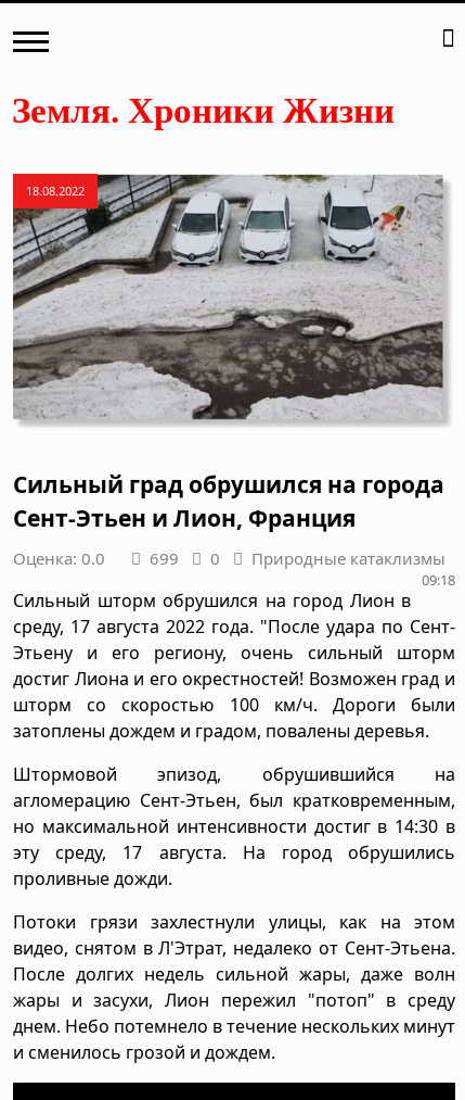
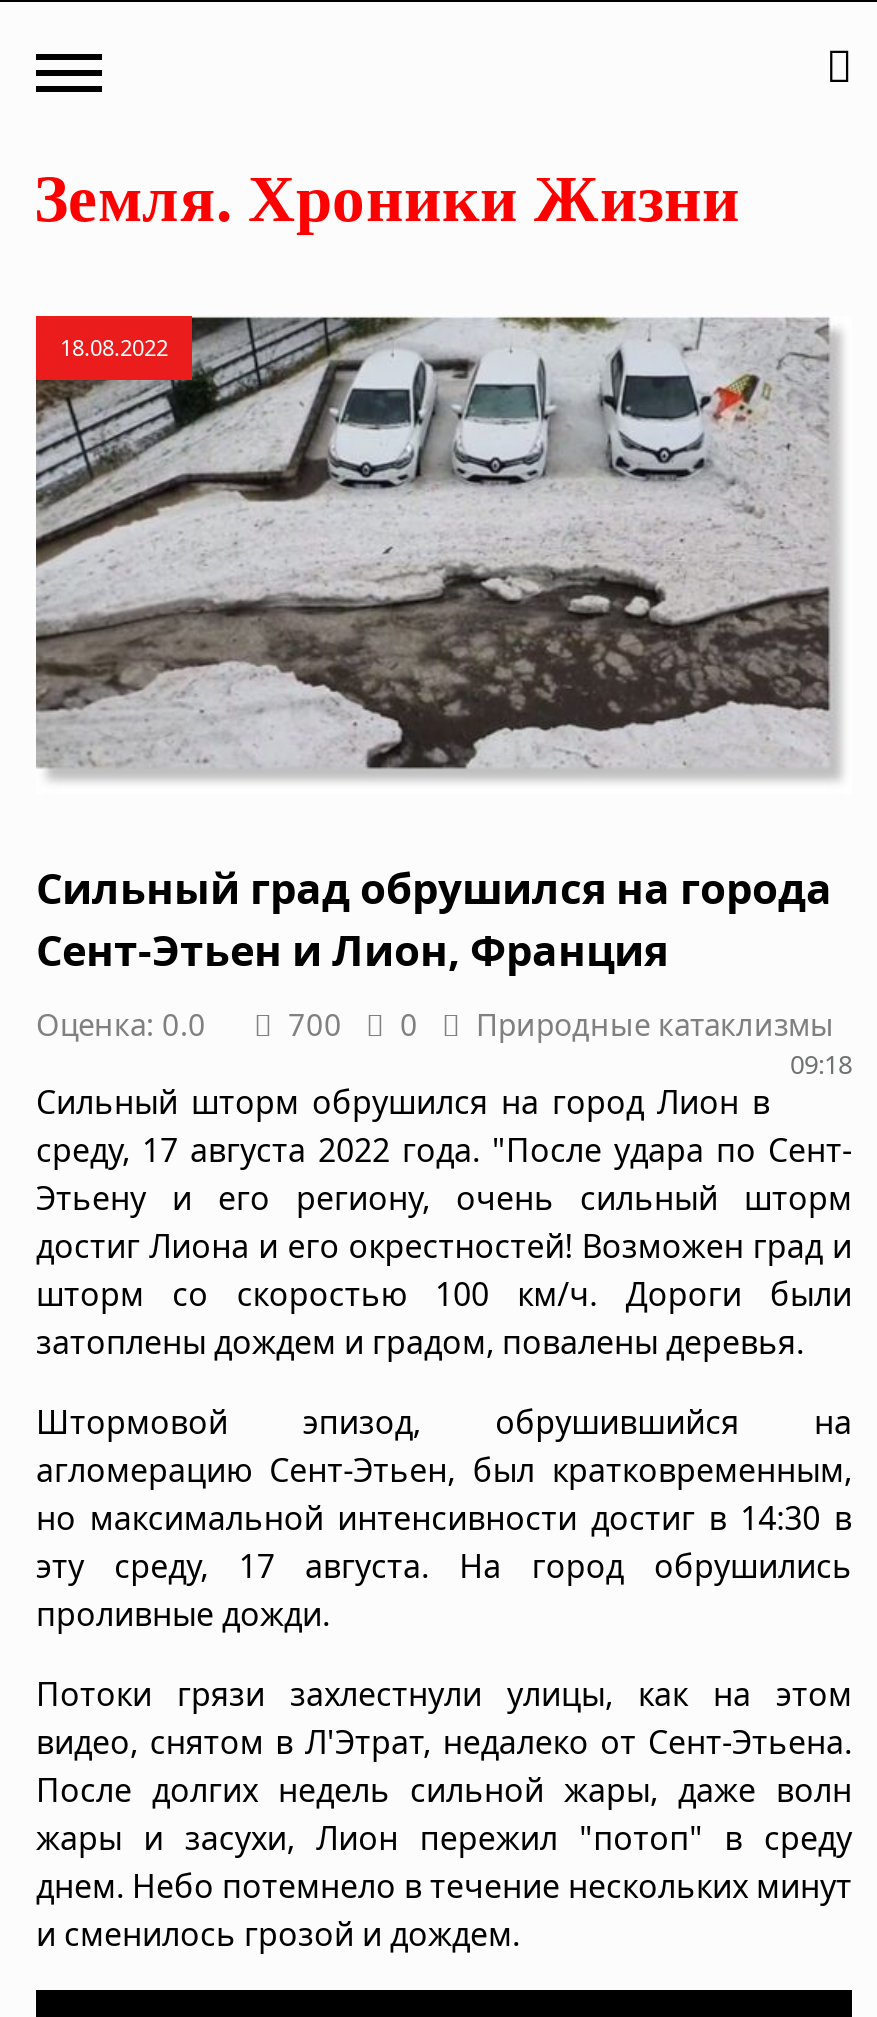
- Оценка: 0.0 699 0 Природные катаклизмы
+ Оценка: 0.0 700 0 Природные катаклизмы
